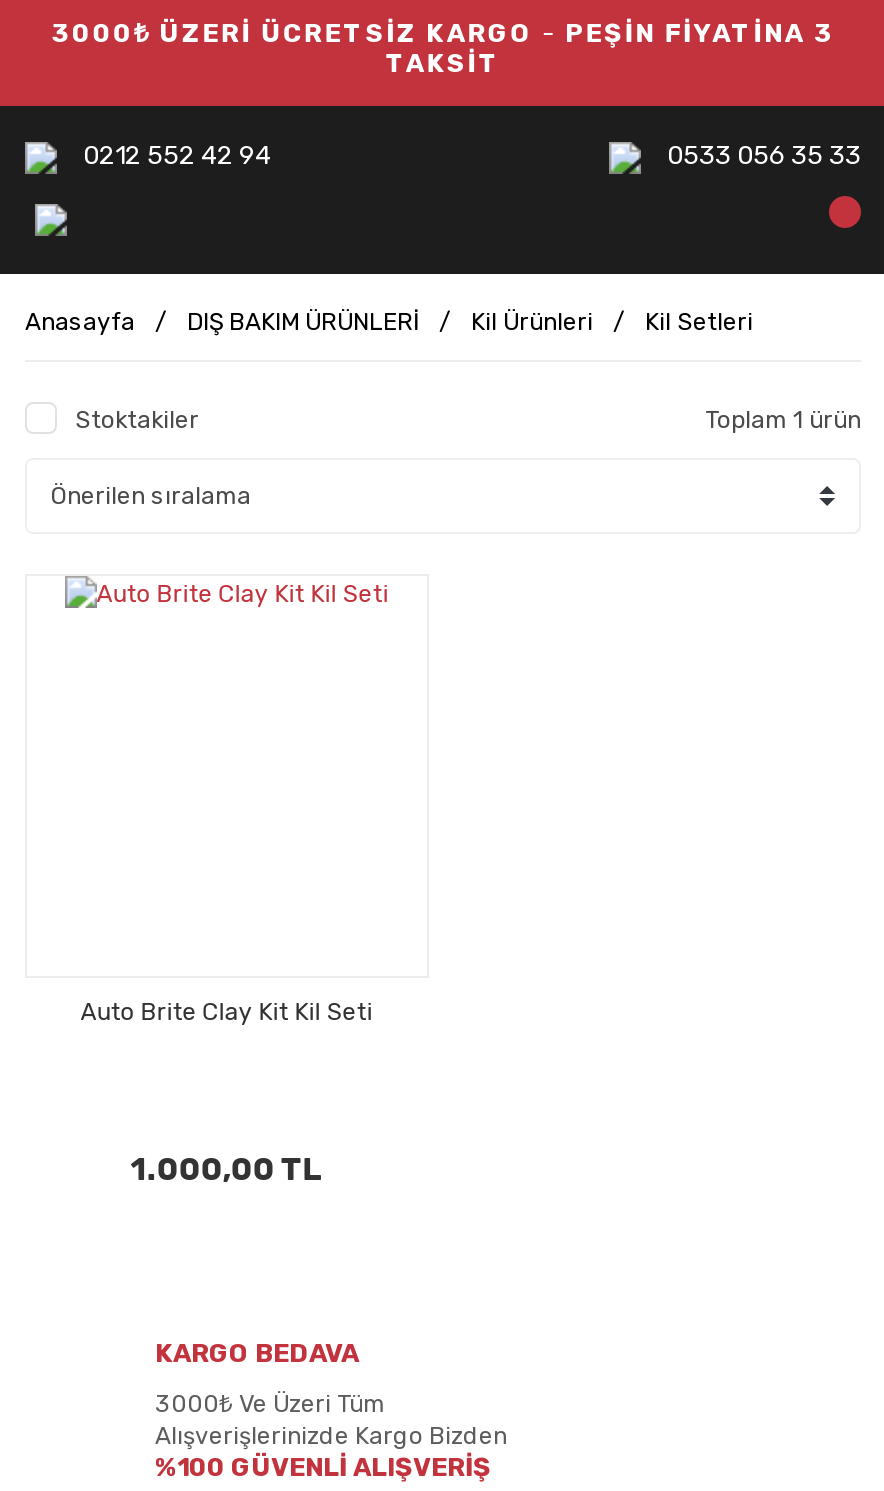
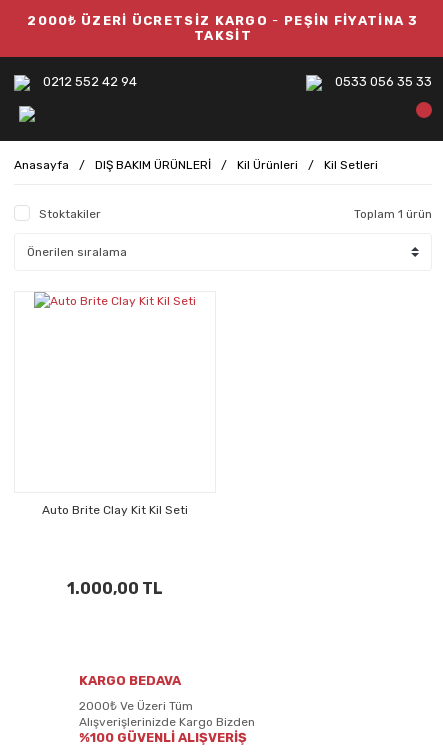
- 3000₺ ÜZERİ ÜCRETSİZ KARGO - PEŞİN FİYATİNA 3
+ 2000₺ ÜZERİ ÜCRETSİZ KARGO - PEŞİN FİYATİNA 3

- 3000₺ Ve Üzeri Tüm
+ 2000₺ Ve Üzeri Tüm
